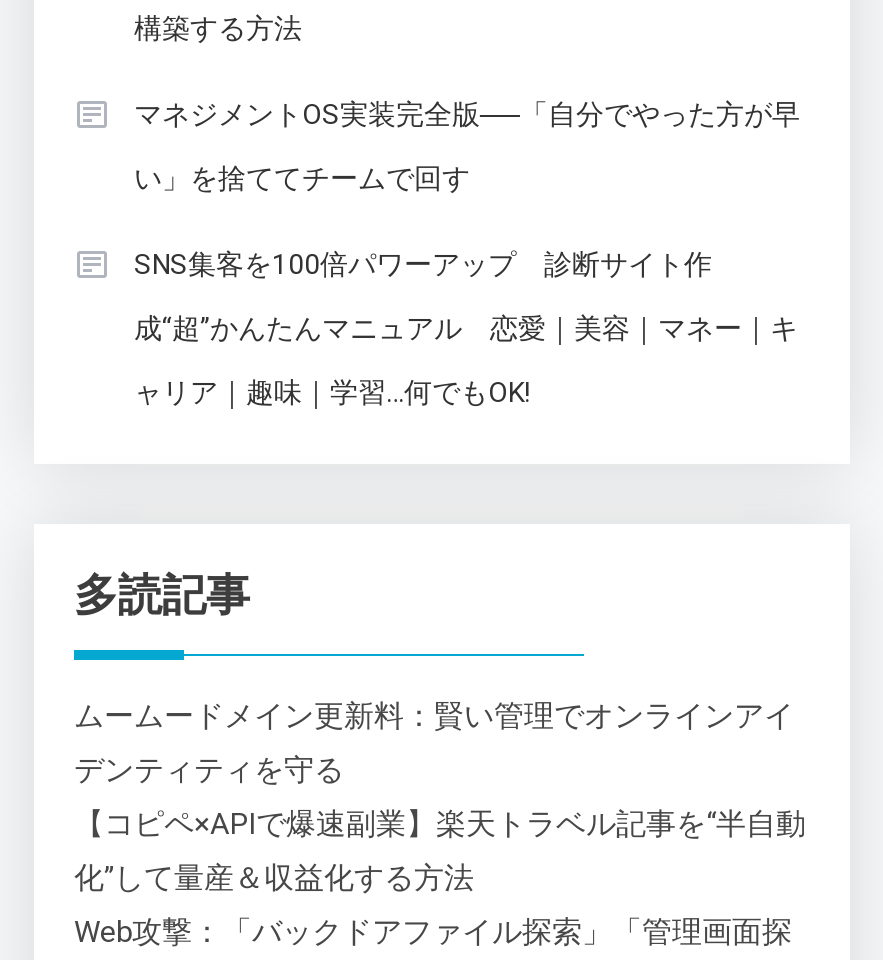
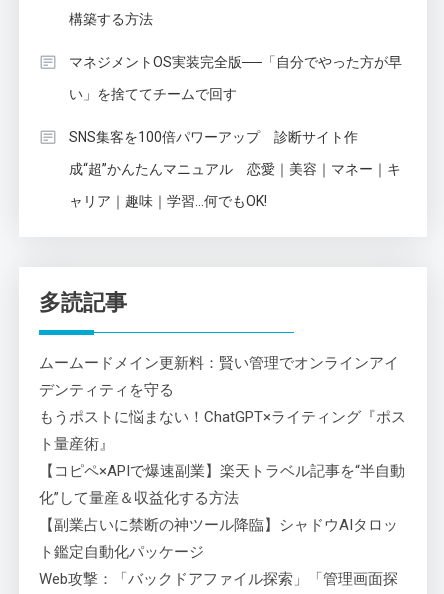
+ もうポストに悩まない！ChatGPT×ライティング『ポス
+ ト量産術』

+ 【副業占いに禁断の神ツール降臨】シャドウAIタロッ
+ ト鑑定自動化パッケージ
